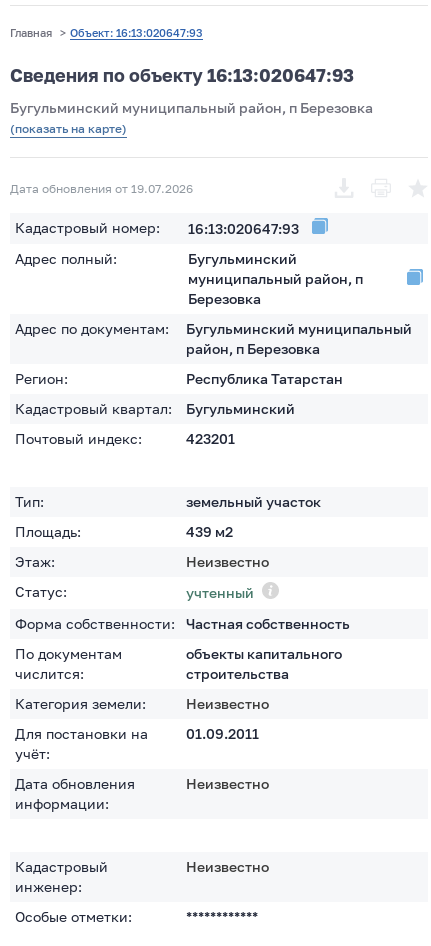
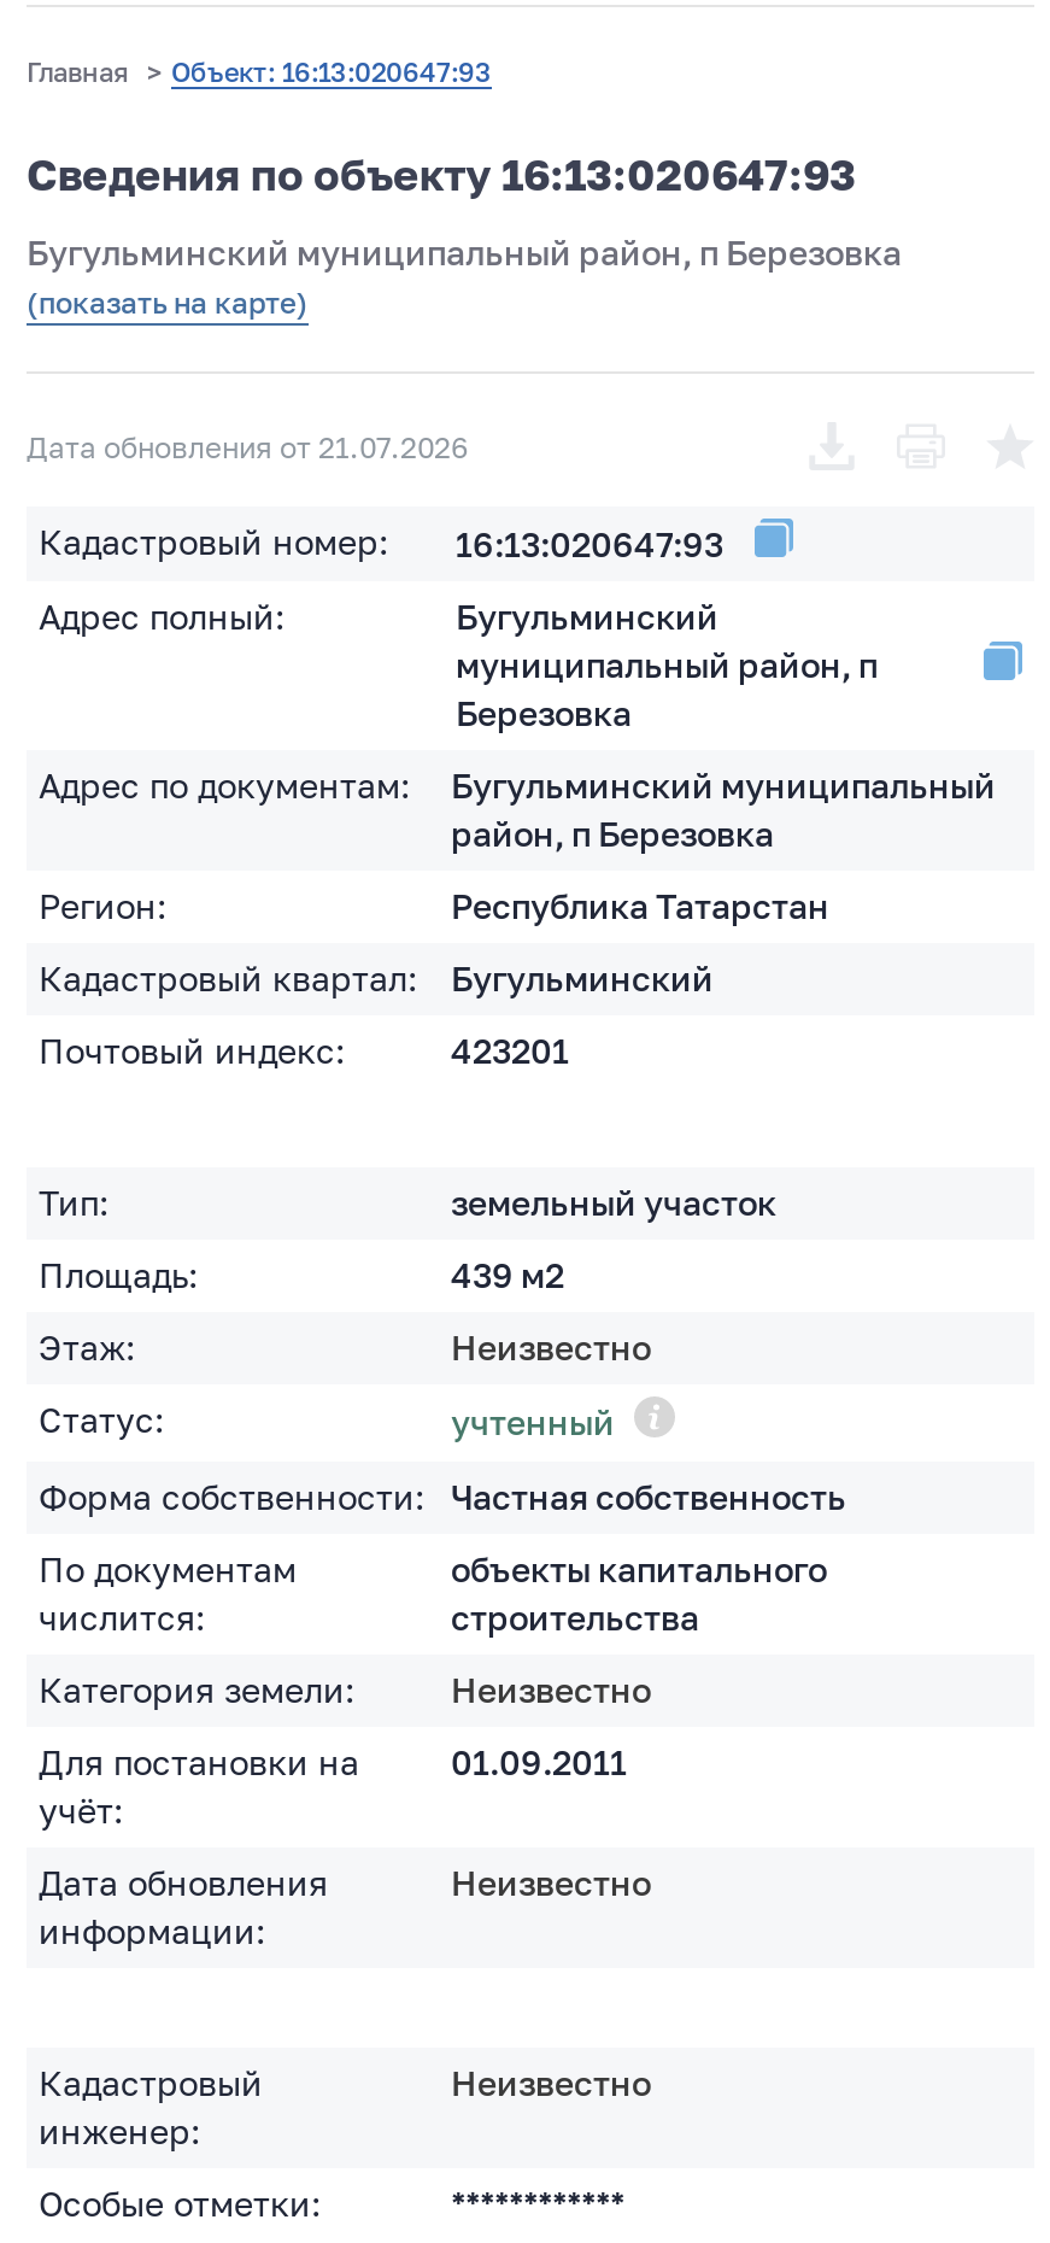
- Дата обновления от 19.07.2026
+ Дата обновления от 21.07.2026
